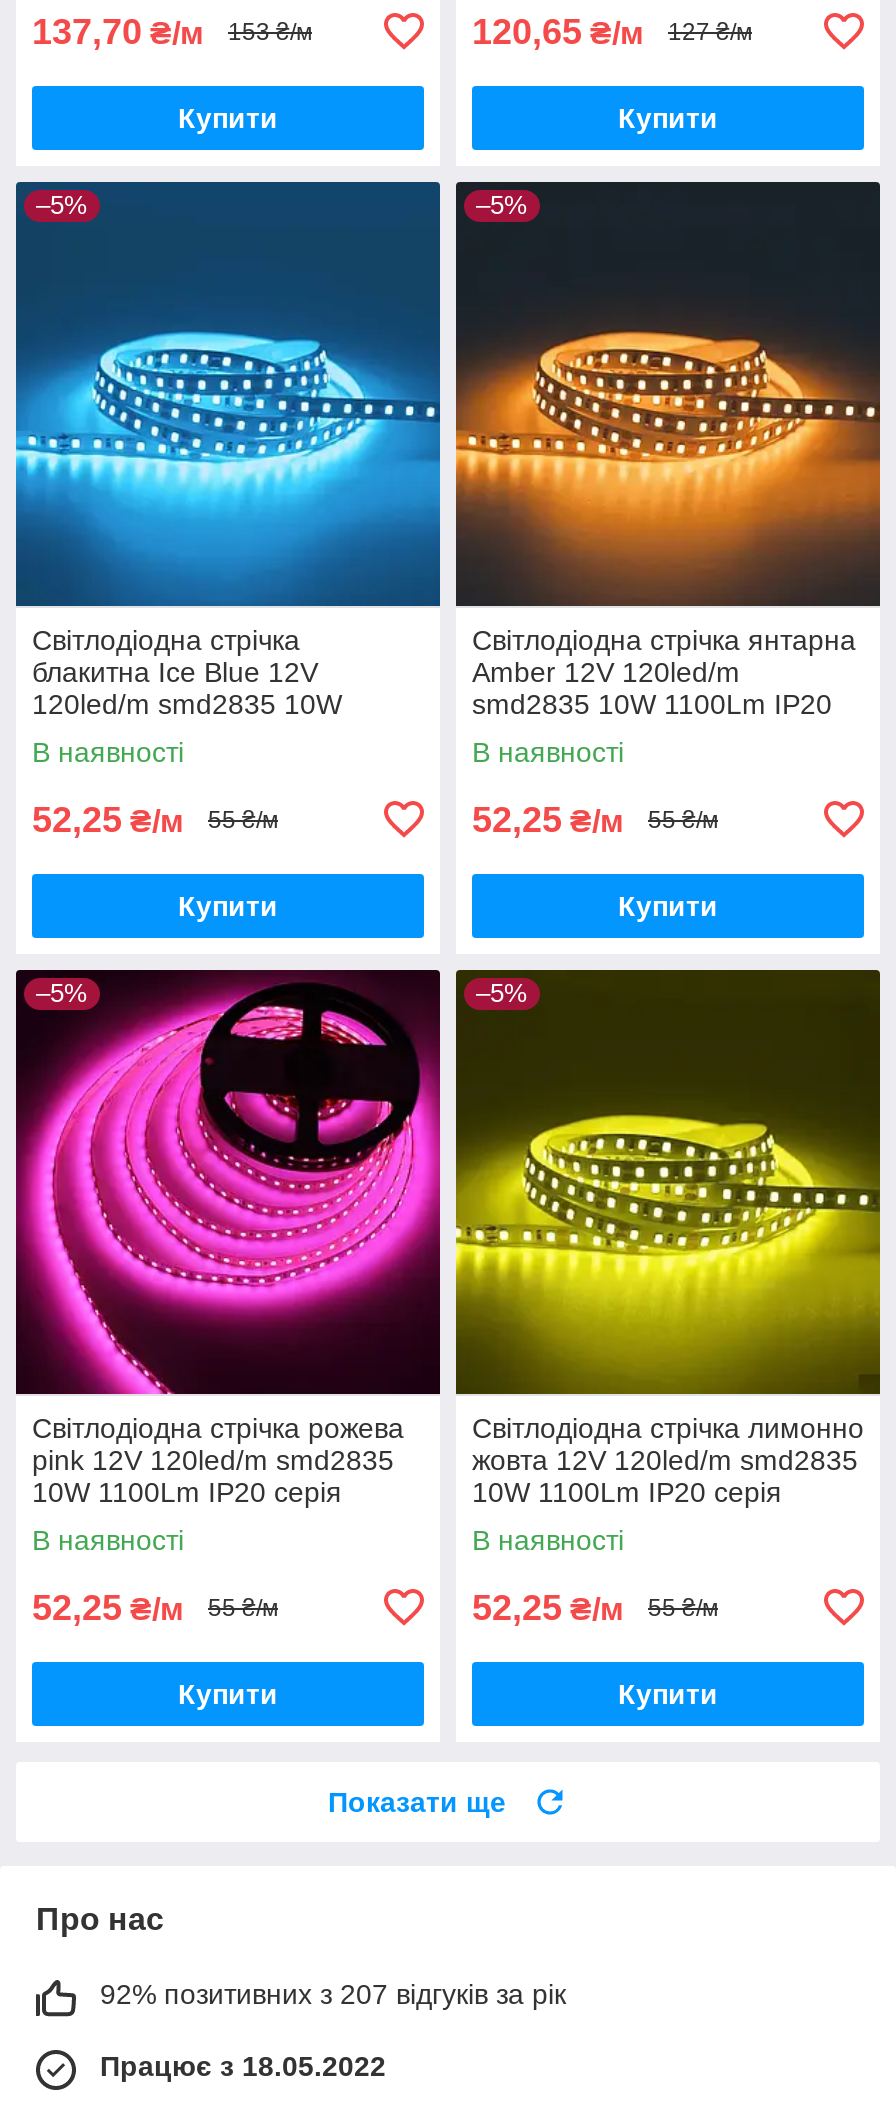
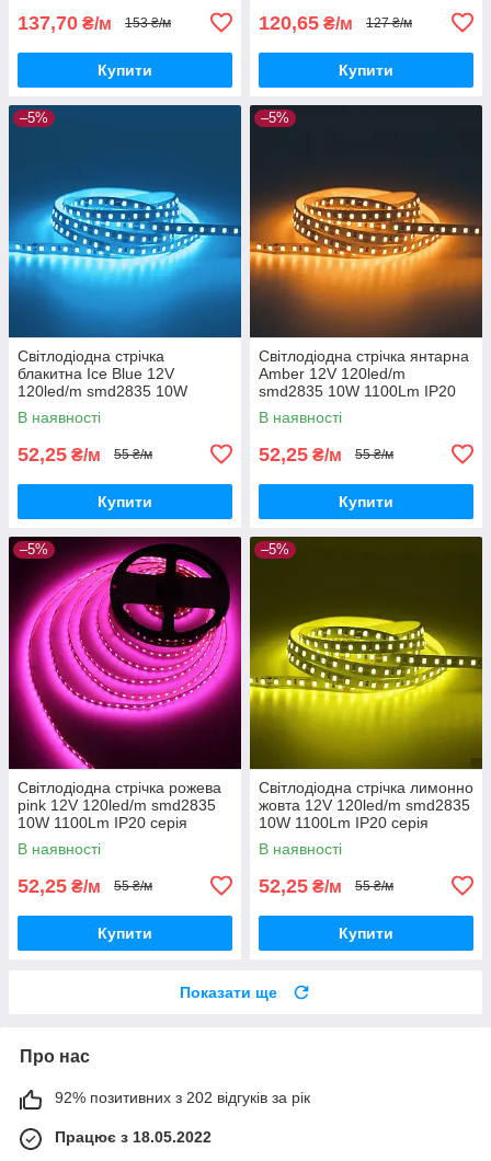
- 92% позитивних з 207 відгуків за рік
+ 92% позитивних з 202 відгуків за рік
